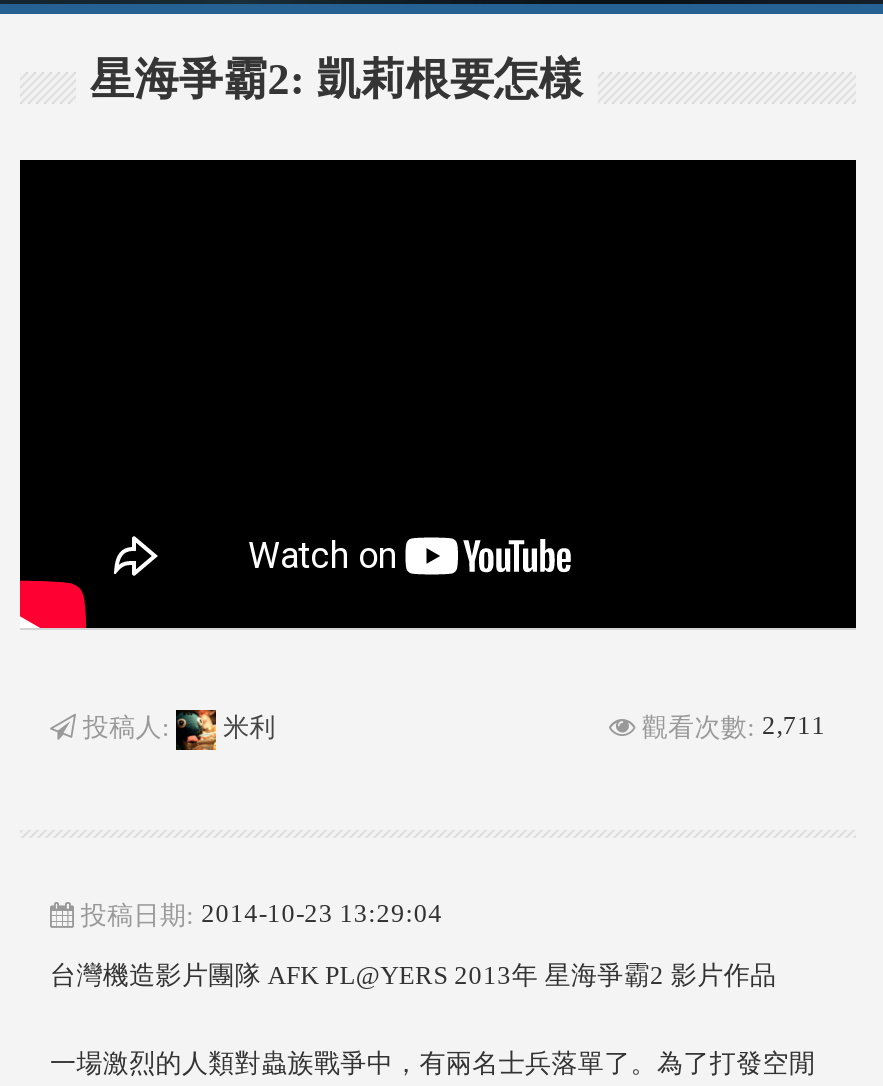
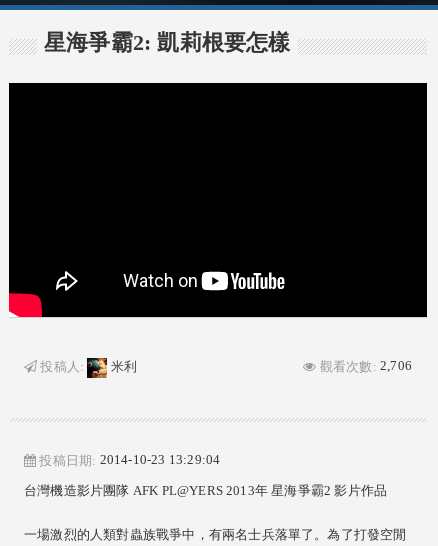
- 觀看次數: 2,711
+ 觀看次數: 2,706
